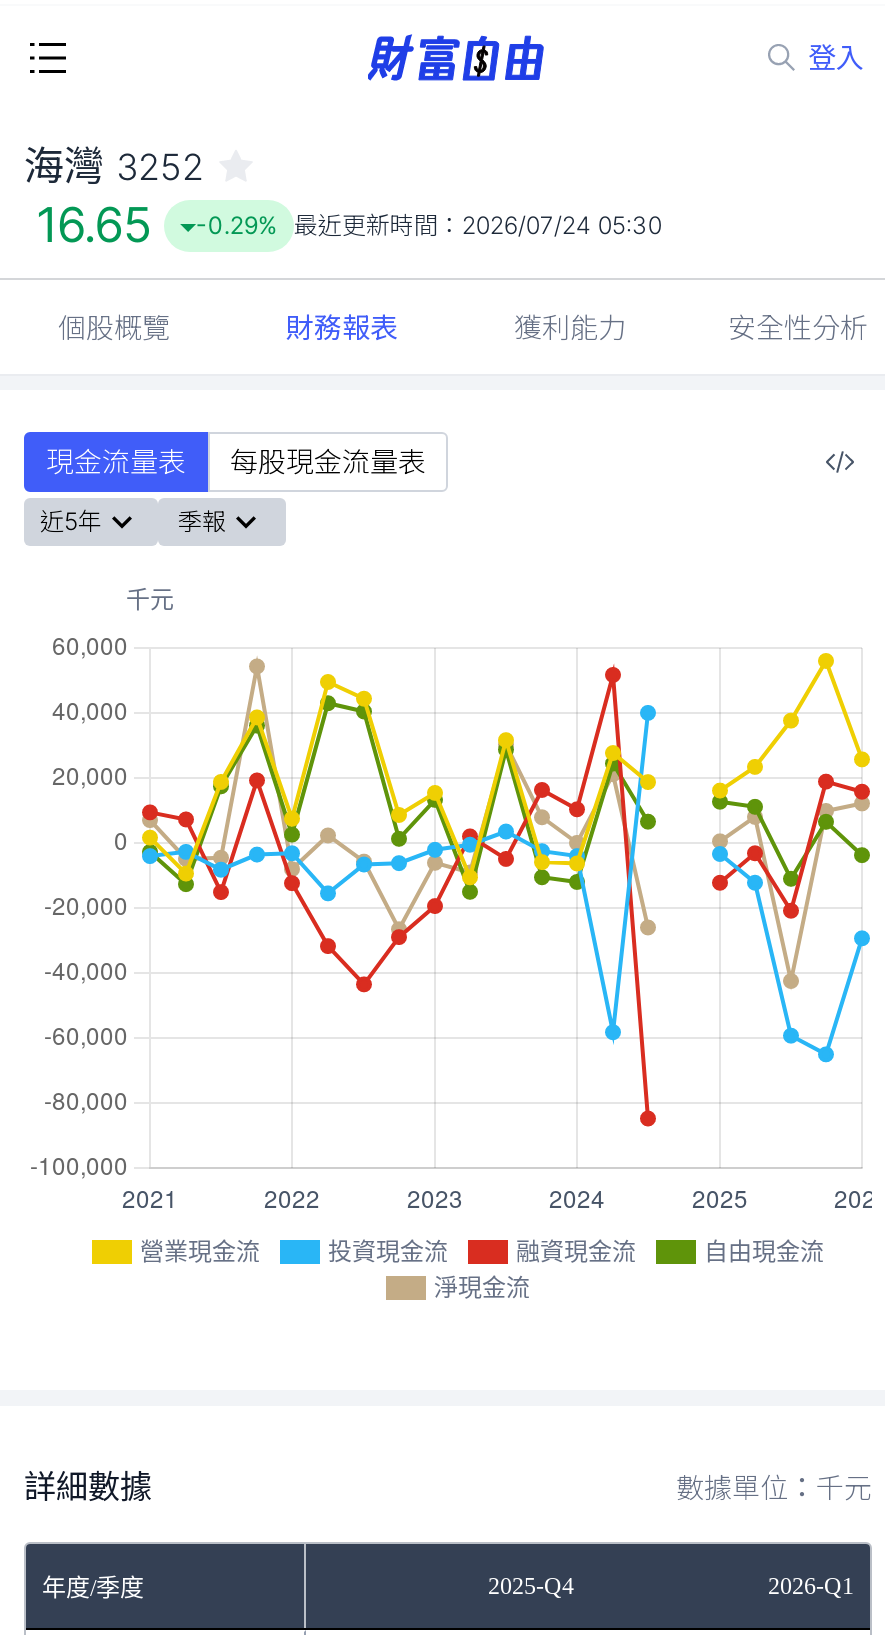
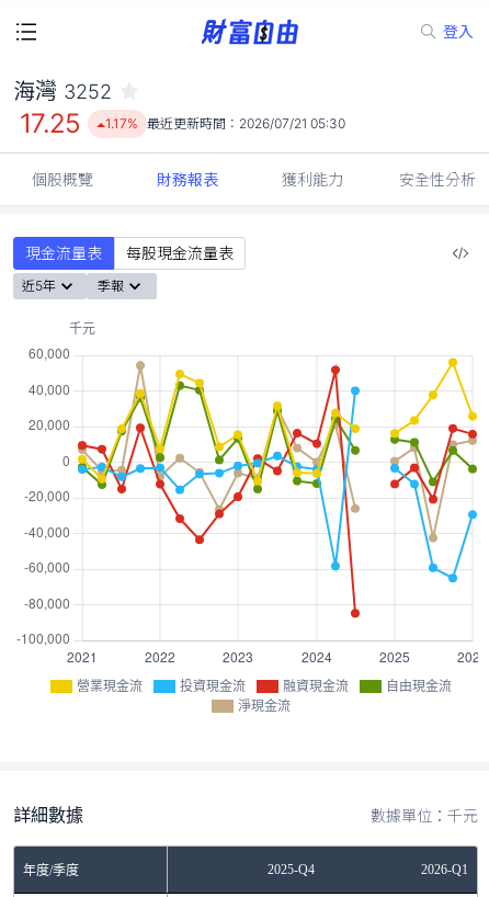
- 16.65
+ 17.25

- -0.29% 最近更新時間：2026/07/24 05:30
+ 1.17% 最近更新時間：2026/07/21 05:30
